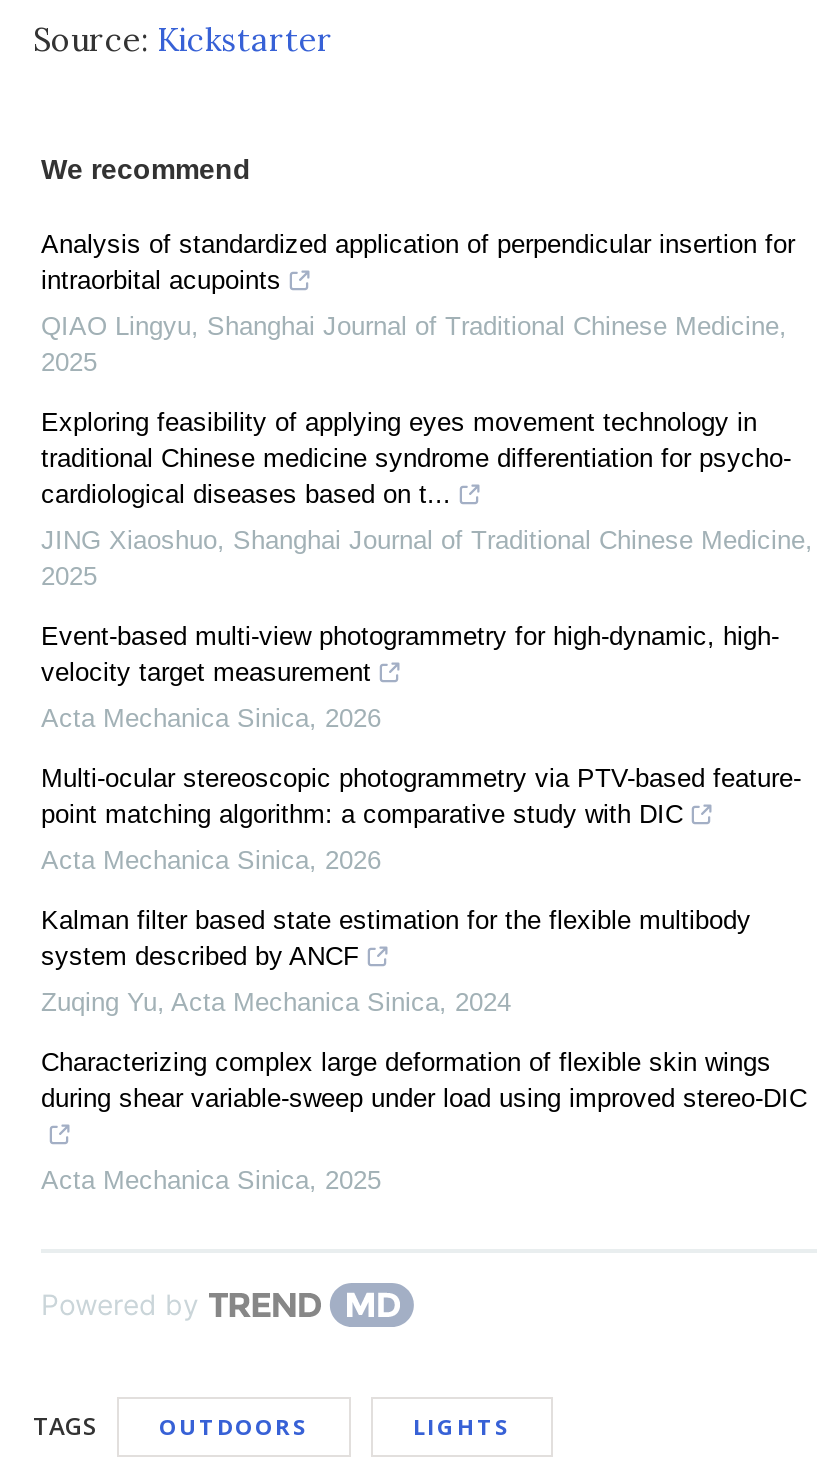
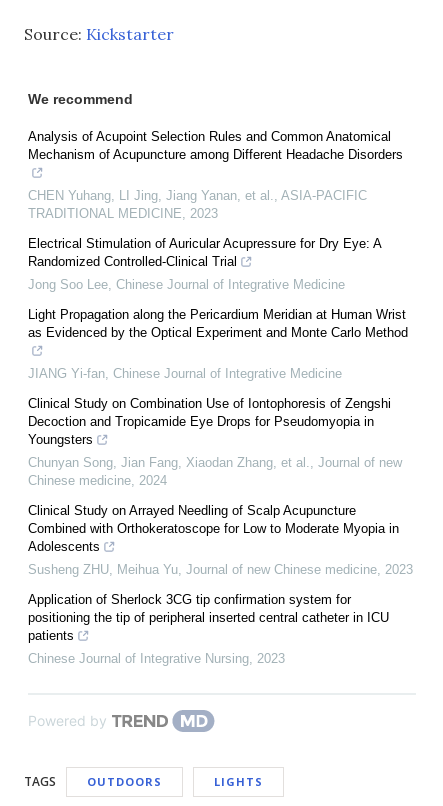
- Analysis of standardized application of perpendicular insertion for
- intraorbital acupoints
+ Analysis of Acupoint Selection Rules and Common Anatomical
+ Mechanism of Acupuncture among Different Headache Disorders

- QIAO Lingyu, Shanghai Journal of Traditional Chinese Medicine,
- 2025
+ CHEN Yuhang, LI Jing, Jiang Yanan, et al., ASIA-PACIFIC
+ TRADITIONAL MEDICINE, 2023

- Exploring feasibility of applying eyes movement technology in
- traditional Chinese medicine syndrome differentiation for psycho-
- cardiological diseases based on t...
+ Electrical Stimulation of Auricular Acupressure for Dry Eye: A
+ Randomized Controlled-Clinical Trial

- JING Xiaoshuo, Shanghai Journal of Traditional Chinese Medicine,
- 2025
+ Jong Soo Lee, Chinese Journal of Integrative Medicine

- Event-based multi-view photogrammetry for high-dynamic, high-
- velocity target measurement
+ Light Propagation along the Pericardium Meridian at Human Wrist
+ as Evidenced by the Optical Experiment and Monte Carlo Method

- Acta Mechanica Sinica, 2026
+ JIANG Yi-fan, Chinese Journal of Integrative Medicine

- Multi-ocular stereoscopic photogrammetry via PTV-based feature-
- point matching algorithm: a comparative study with DIC
+ Clinical Study on Combination Use of Iontophoresis of Zengshi
+ Decoction and Tropicamide Eye Drops for Pseudomyopia in
+ Youngsters

- Acta Mechanica Sinica, 2026
+ Chunyan Song, Jian Fang, Xiaodan Zhang, et al., Journal of new
+ Chinese medicine, 2024

- Kalman filter based state estimation for the flexible multibody
- system described by ANCF
+ Clinical Study on Arrayed Needling of Scalp Acupuncture
+ Combined with Orthokeratoscope for Low to Moderate Myopia in
+ Adolescents

- Zuqing Yu, Acta Mechanica Sinica, 2024
+ Susheng ZHU, Meihua Yu, Journal of new Chinese medicine, 2023

- Characterizing complex large deformation of flexible skin wings
- during shear variable-sweep under load using improved stereo-DIC
+ Application of Sherlock 3CG tip confirmation system for
+ positioning the tip of peripheral inserted central catheter in ICU
+ patients

- Acta Mechanica Sinica, 2025
+ Chinese Journal of Integrative Nursing, 2023
